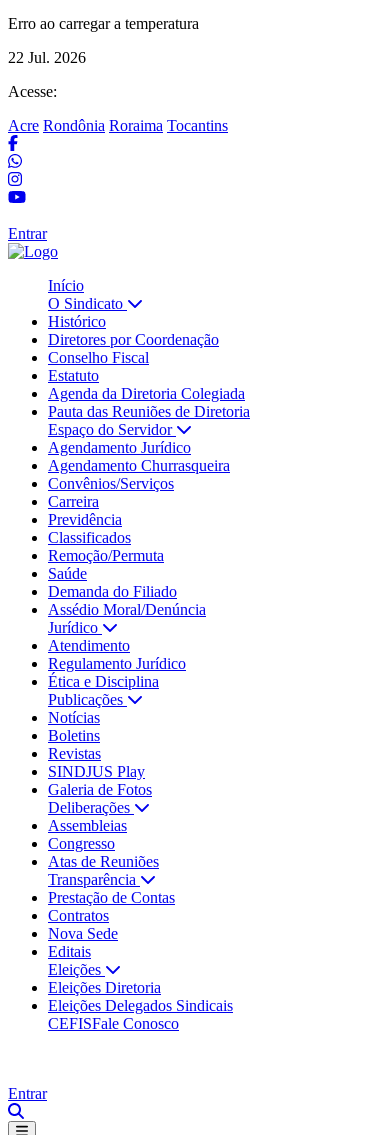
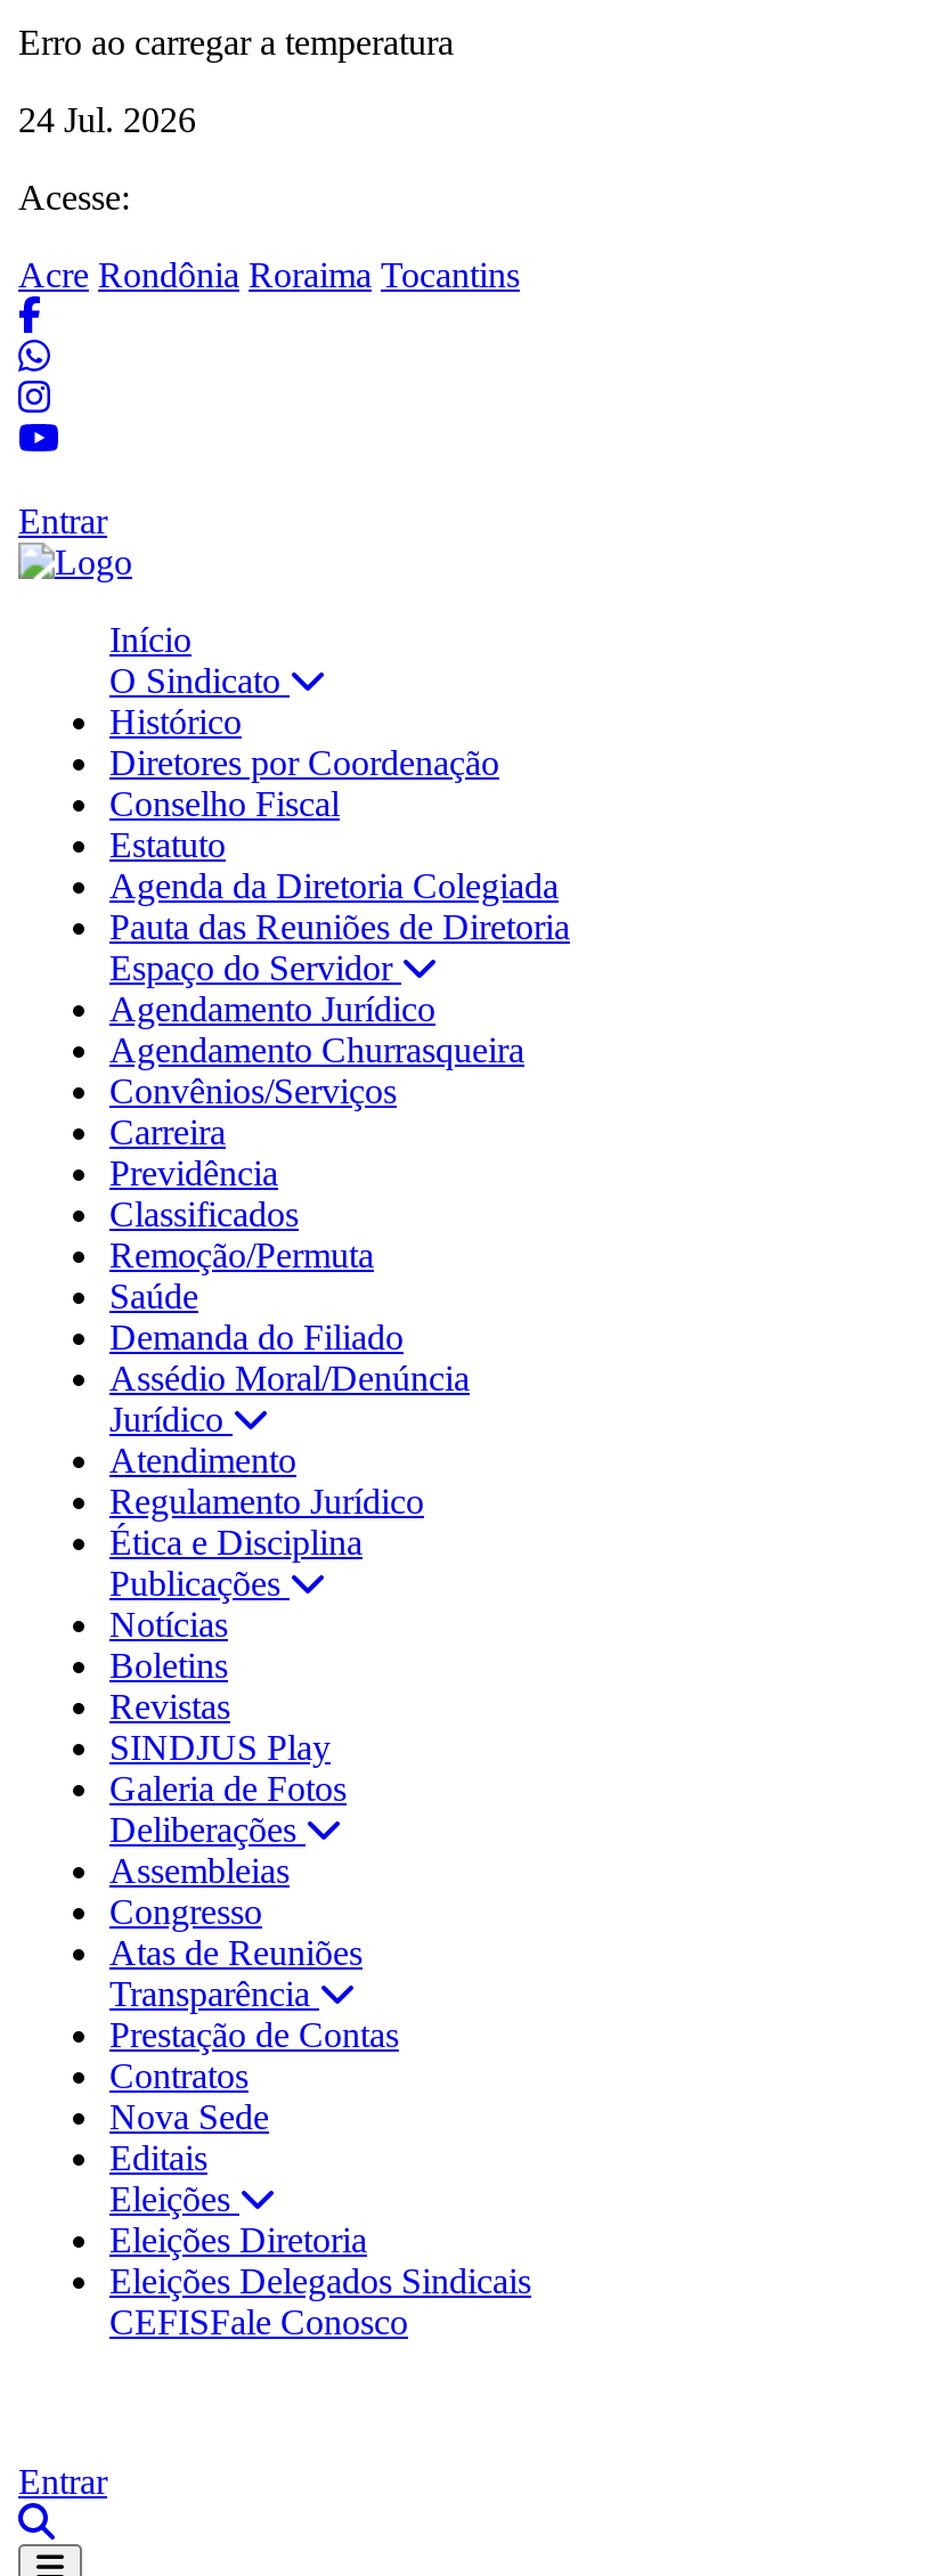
- 22 Jul. 2026
+ 24 Jul. 2026
